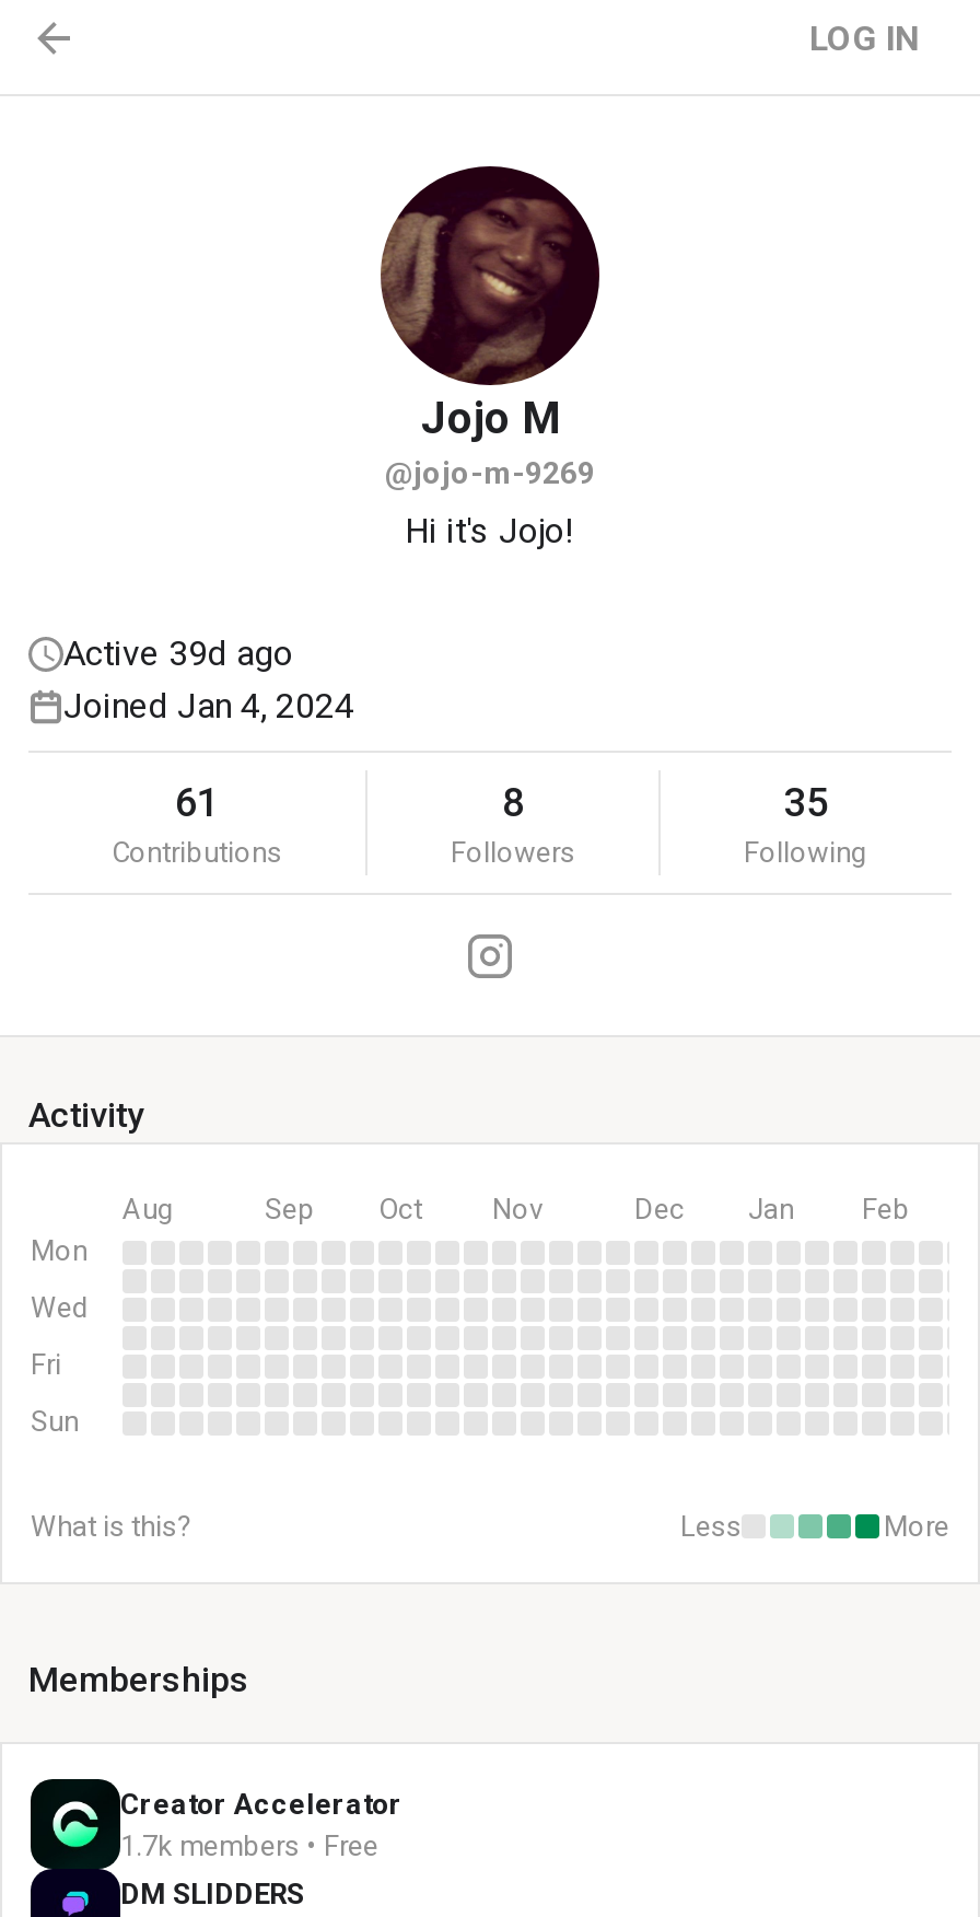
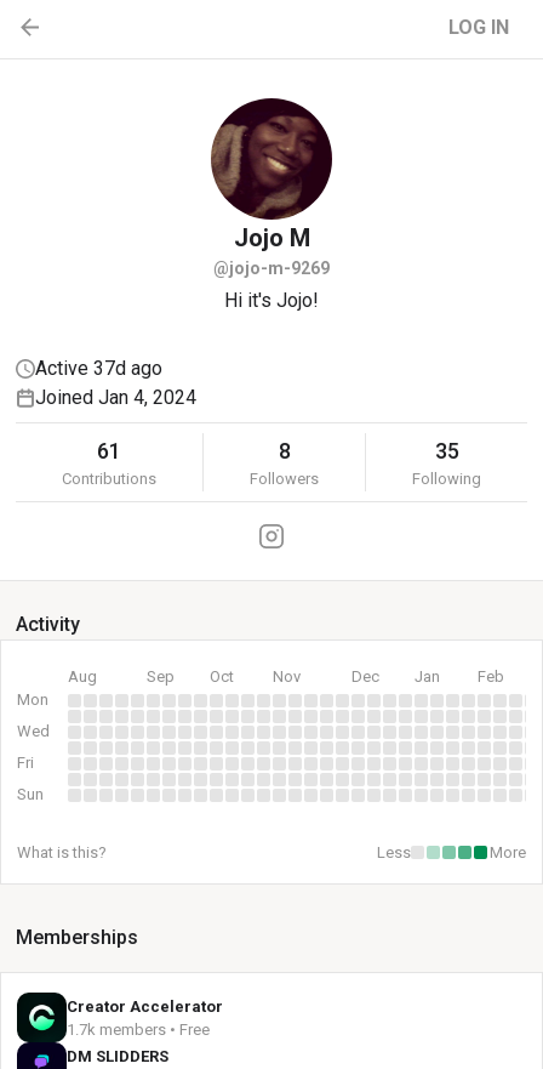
- Active 39d ago
+ Active 37d ago
